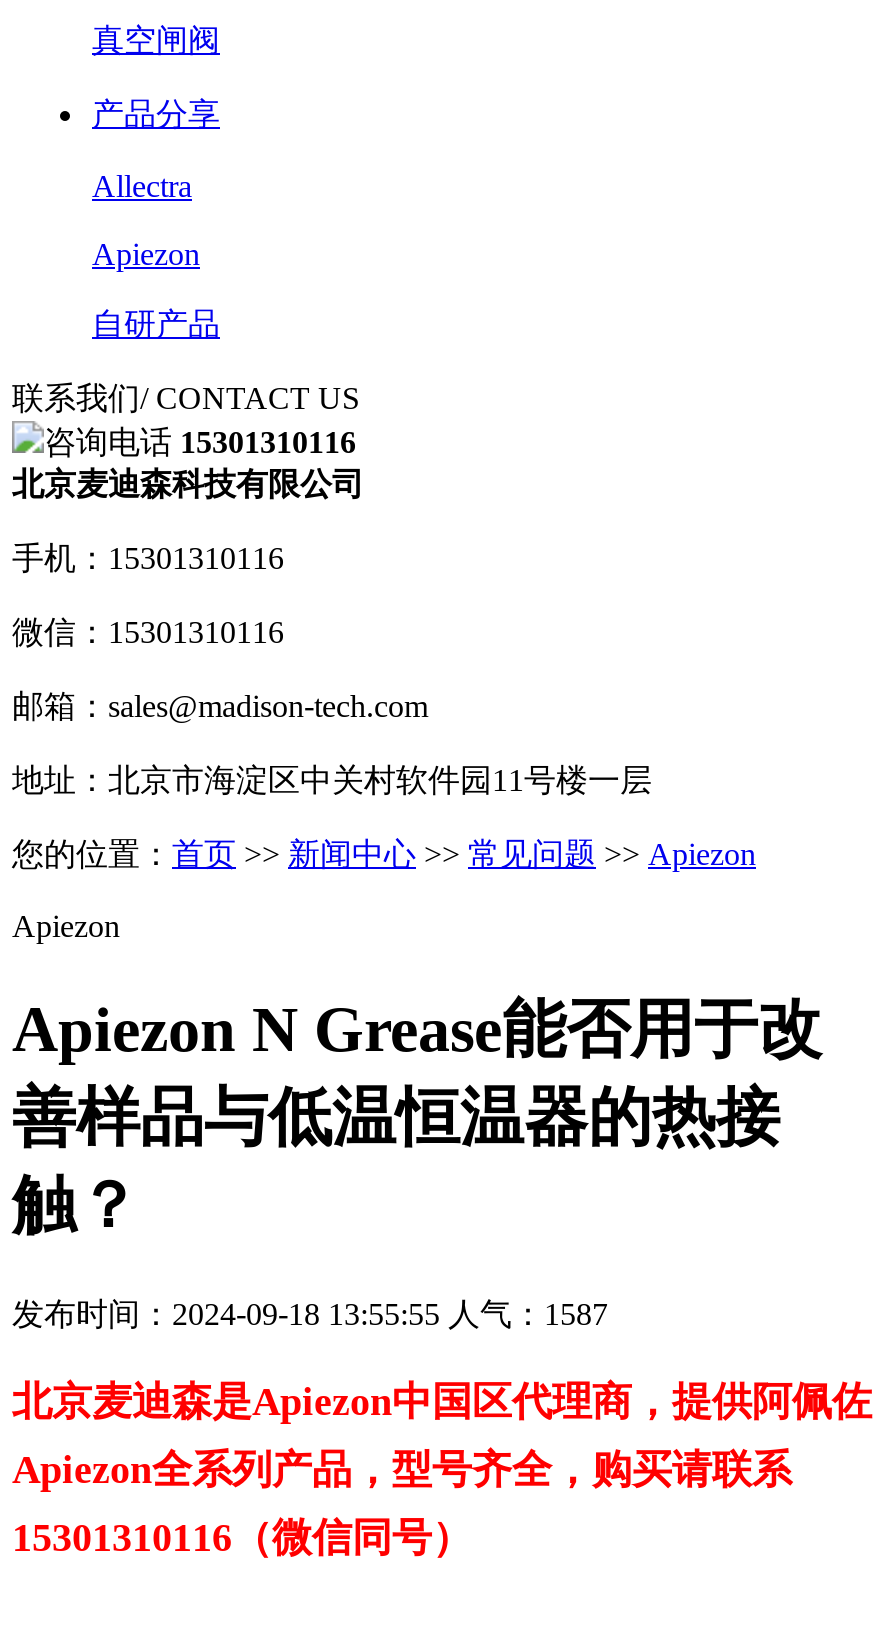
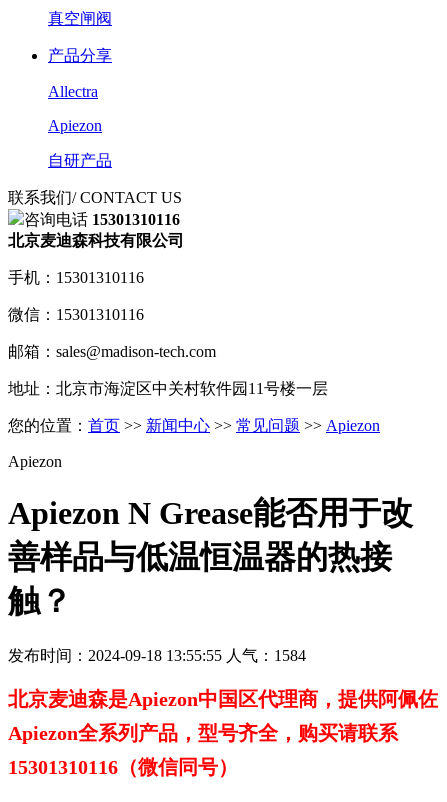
- 发布时间：2024-09-18 13:55:55 人气：1587
+ 发布时间：2024-09-18 13:55:55 人气：1584
